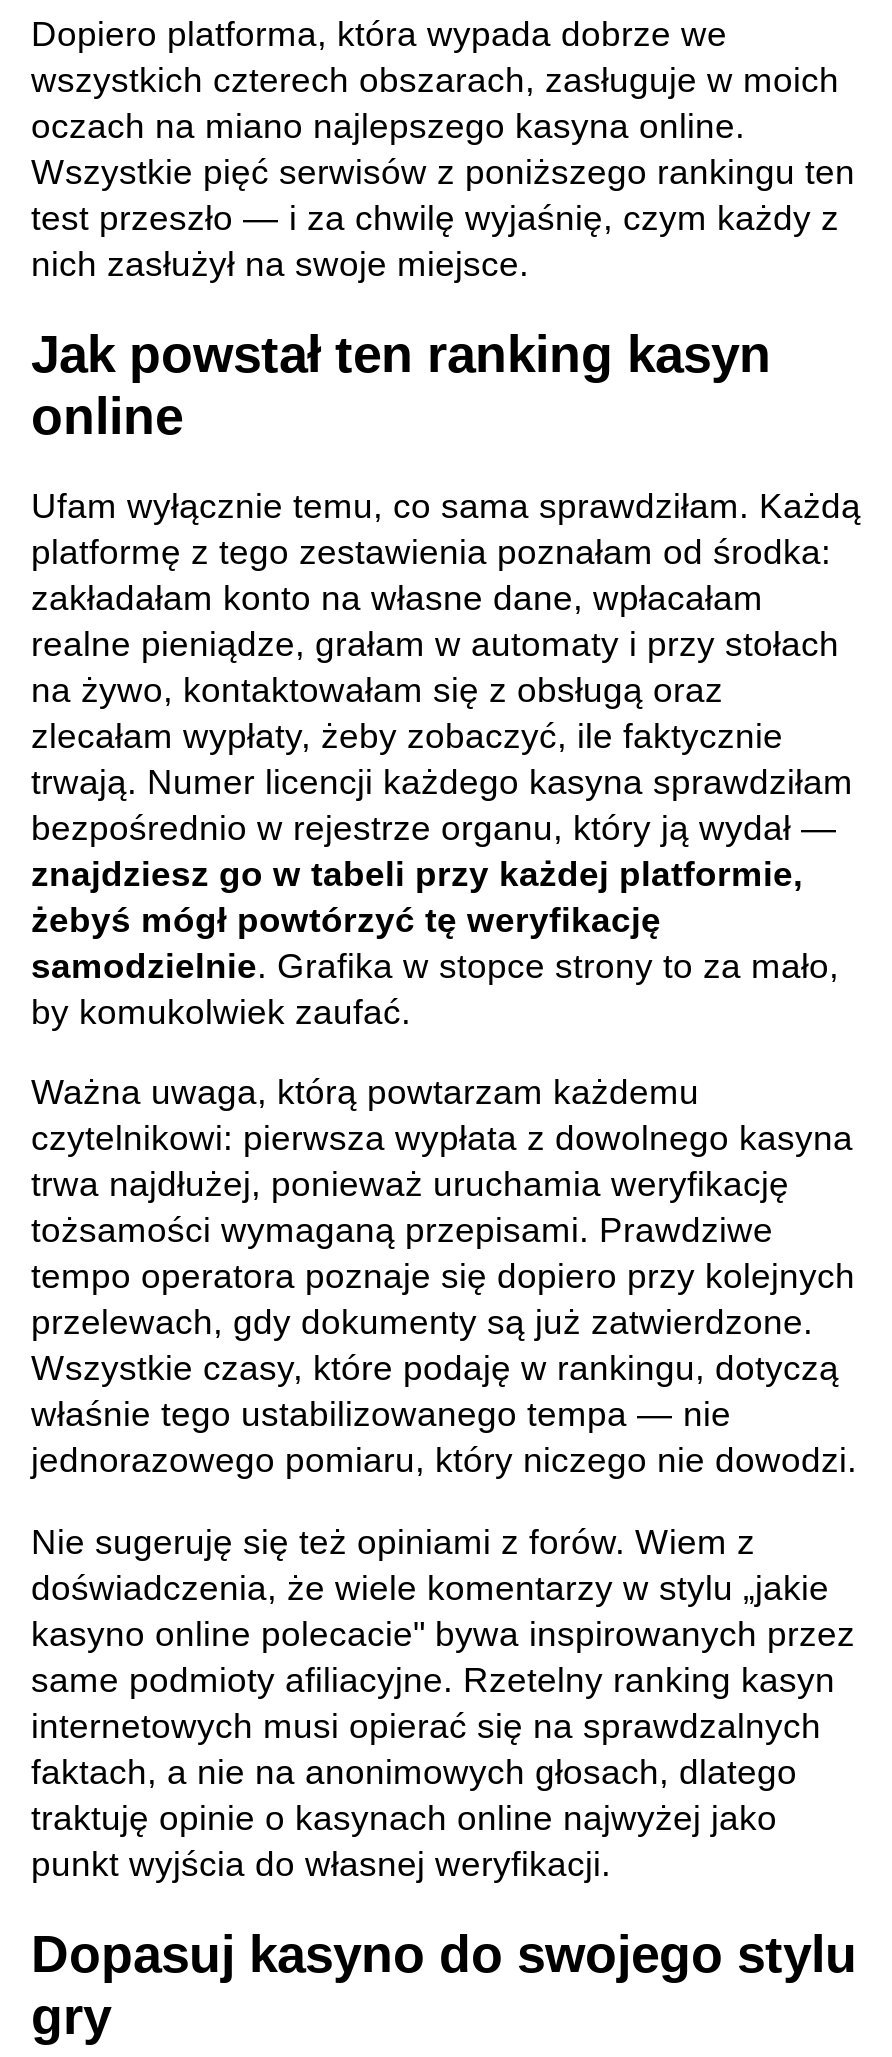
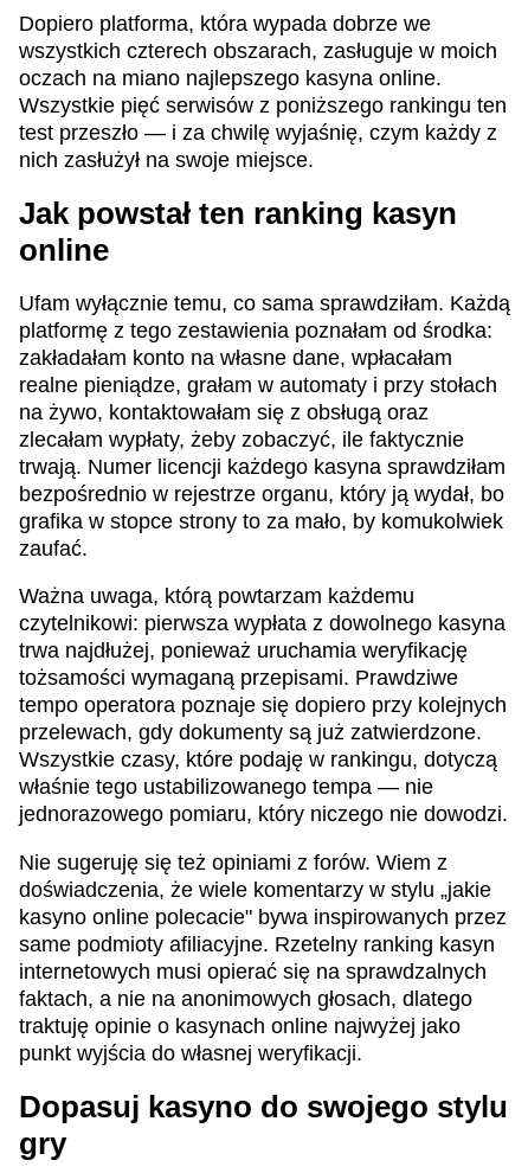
- bezpośrednio w rejestrze organu, który ją wydał —
- znajdziesz go w tabeli przy każdej platformie,
- żebyś mógł powtórzyć tę weryfikację
- samodzielnie. Grafika w stopce strony to za mało,
- by komukolwiek zaufać.
+ bezpośrednio w rejestrze organu, który ją wydał, bo
+ grafika w stopce strony to za mało, by komukolwiek
+ zaufać.
